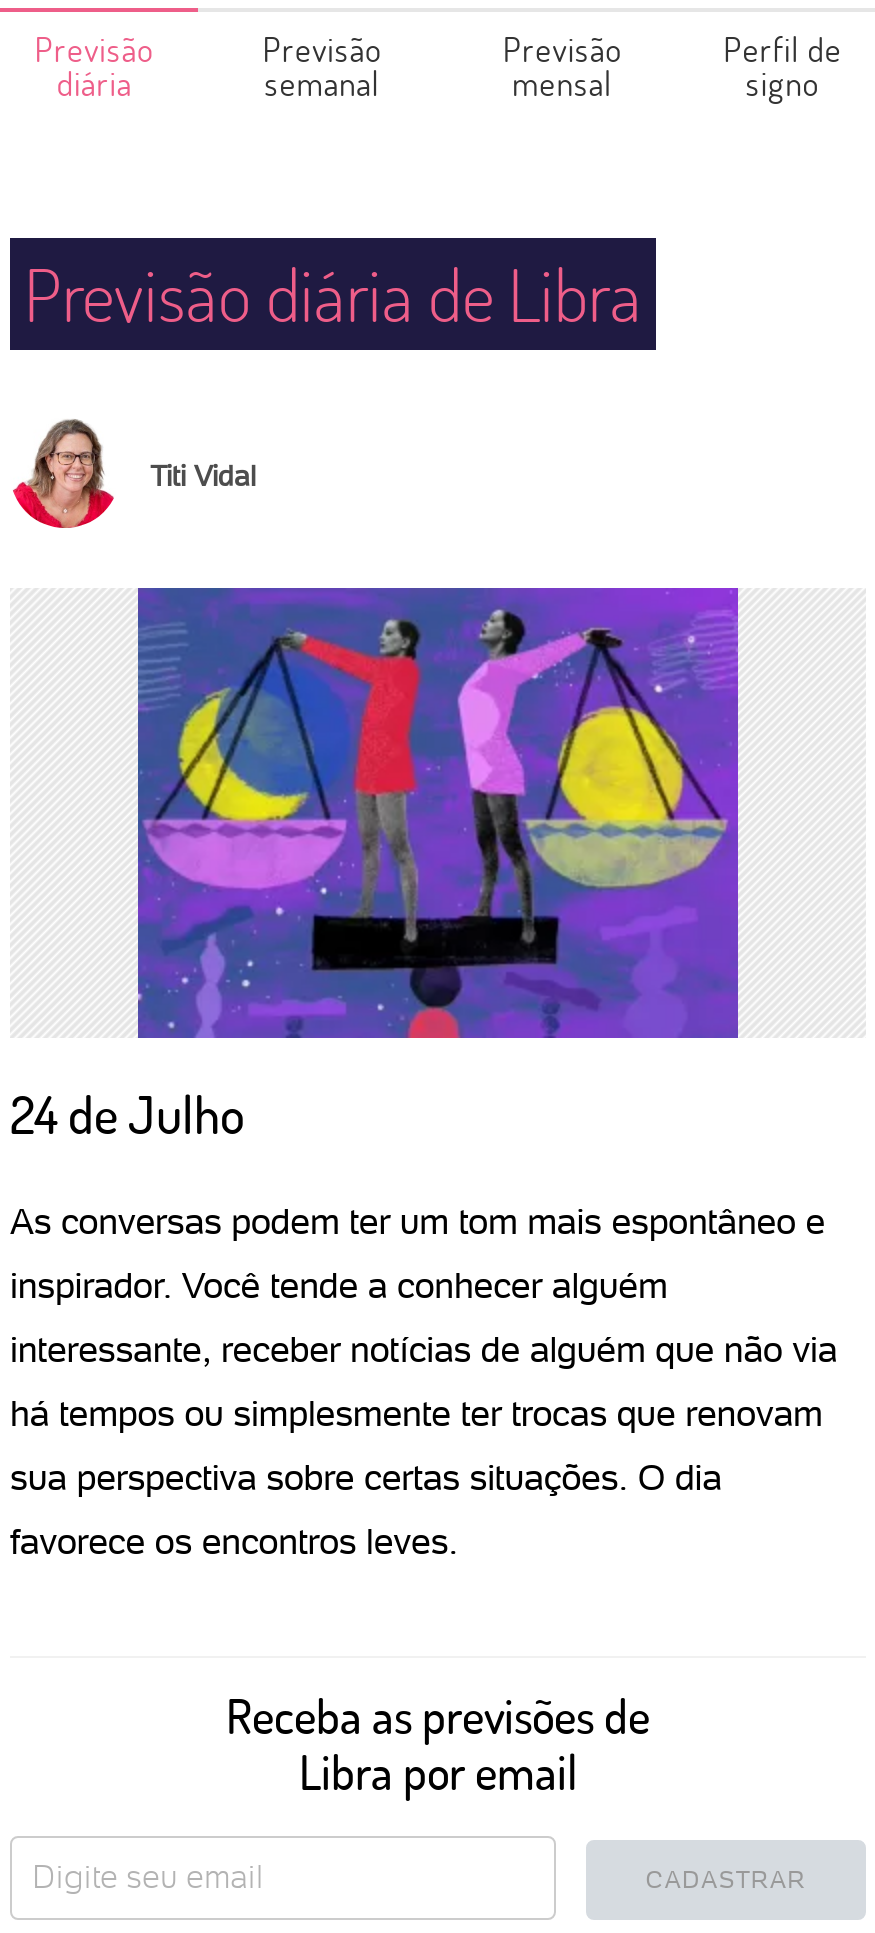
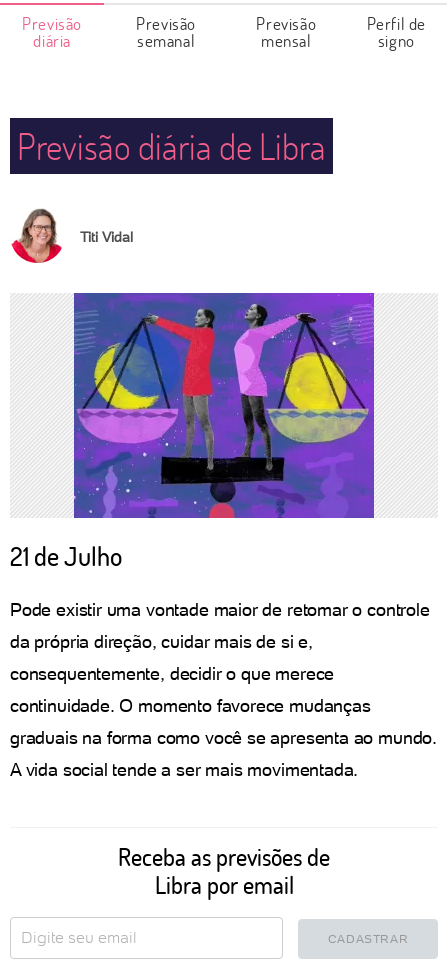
- 24 de Julho
+ 21 de Julho

- As conversas podem ter um tom mais espontâneo e
+ Pode existir uma vontade maior de retomar o controle

- inspirador. Você tende a conhecer alguém
+ da própria direção, cuidar mais de si e,

- interessante, receber notícias de alguém que não via
+ consequentemente, decidir o que merece

- há tempos ou simplesmente ter trocas que renovam
+ continuidade. O momento favorece mudanças

- sua perspectiva sobre certas situações. O dia
+ graduais na forma como você se apresenta ao mundo.

- favorece os encontros leves.
+ A vida social tende a ser mais movimentada.
